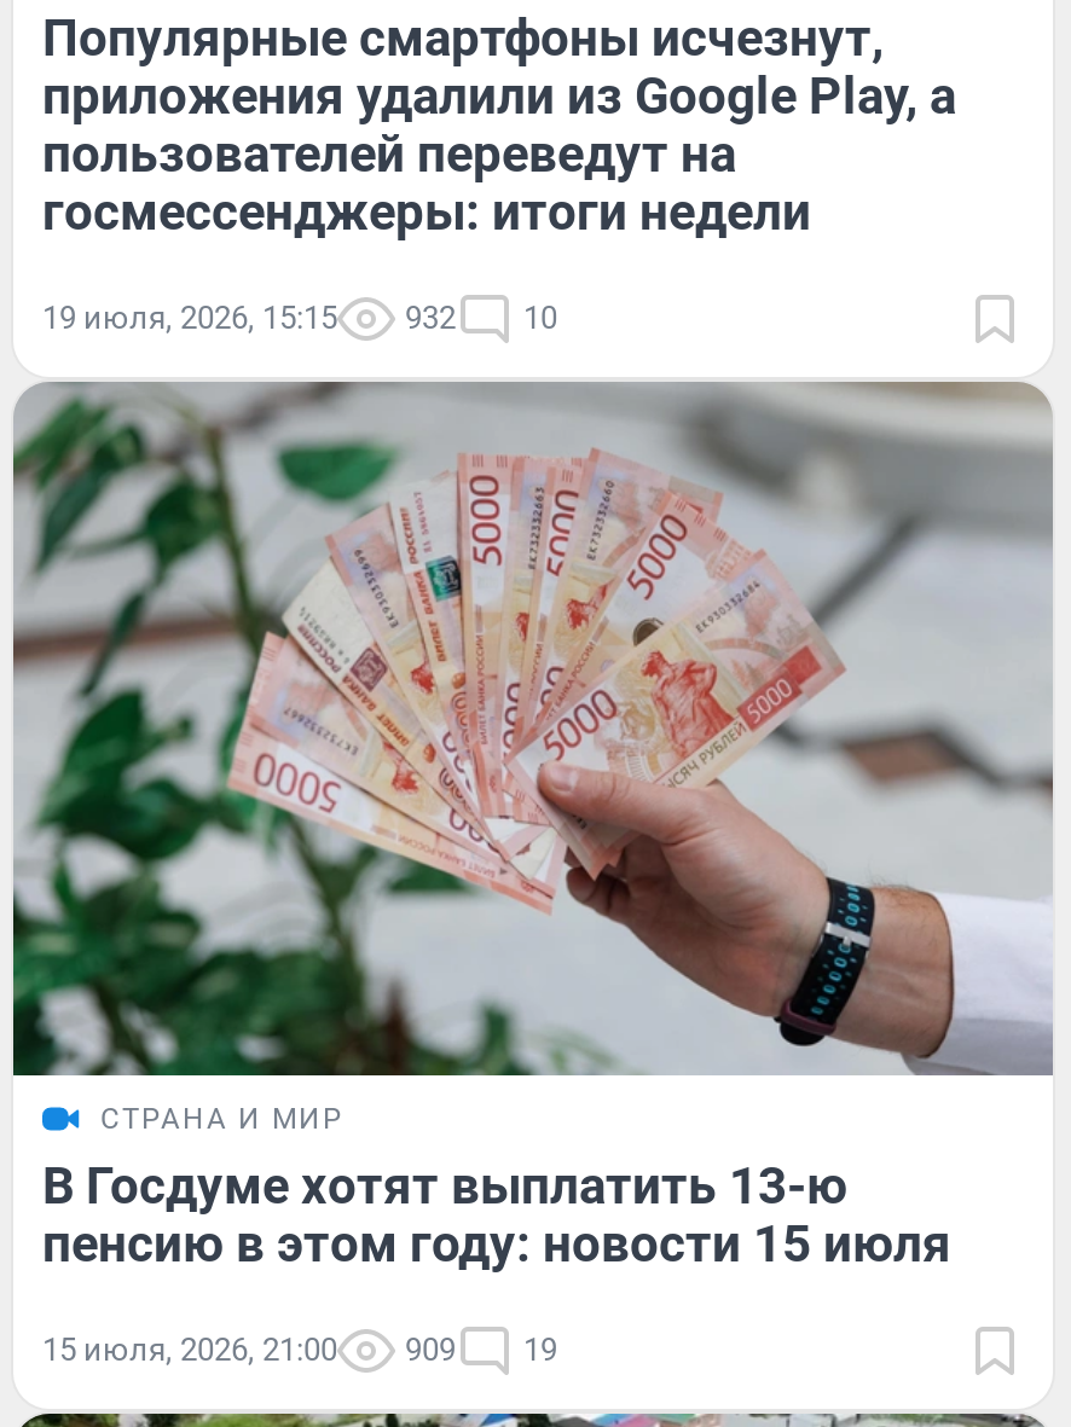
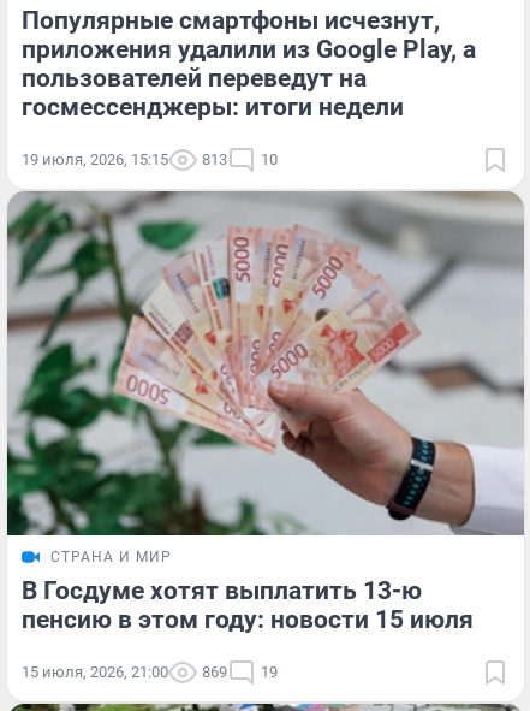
- 19 июля, 2026, 15:15 932 10
+ 19 июля, 2026, 15:15 813 10

- 15 июля, 2026, 21:00 909 19
+ 15 июля, 2026, 21:00 869 19
